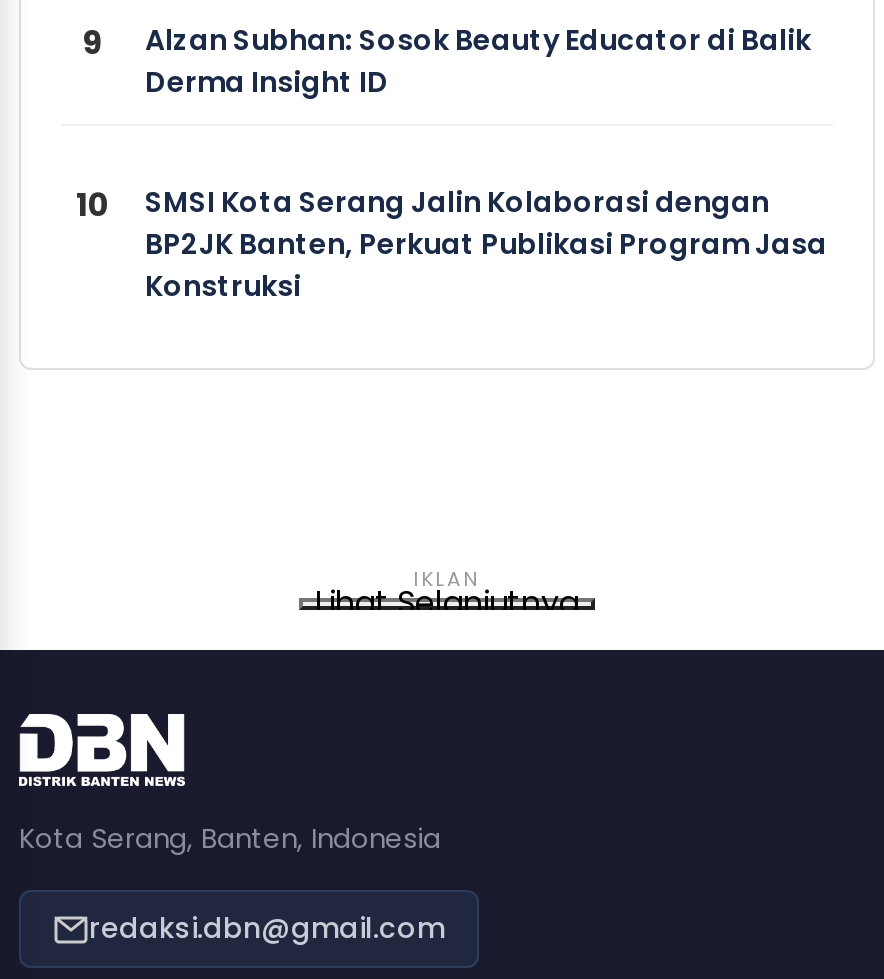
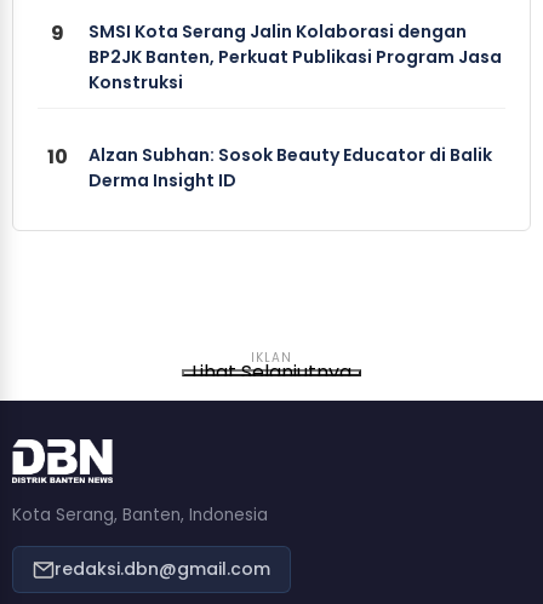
moved down: 10 | Alzan Subhan: Sosok Beauty Educator di Balik | Derma Insight ID

moved up: SMSI Kota Serang Jalin Kolaborasi dengan | BP2JK Banten, Perkuat Publikasi Program Jasa | Konstruksi
